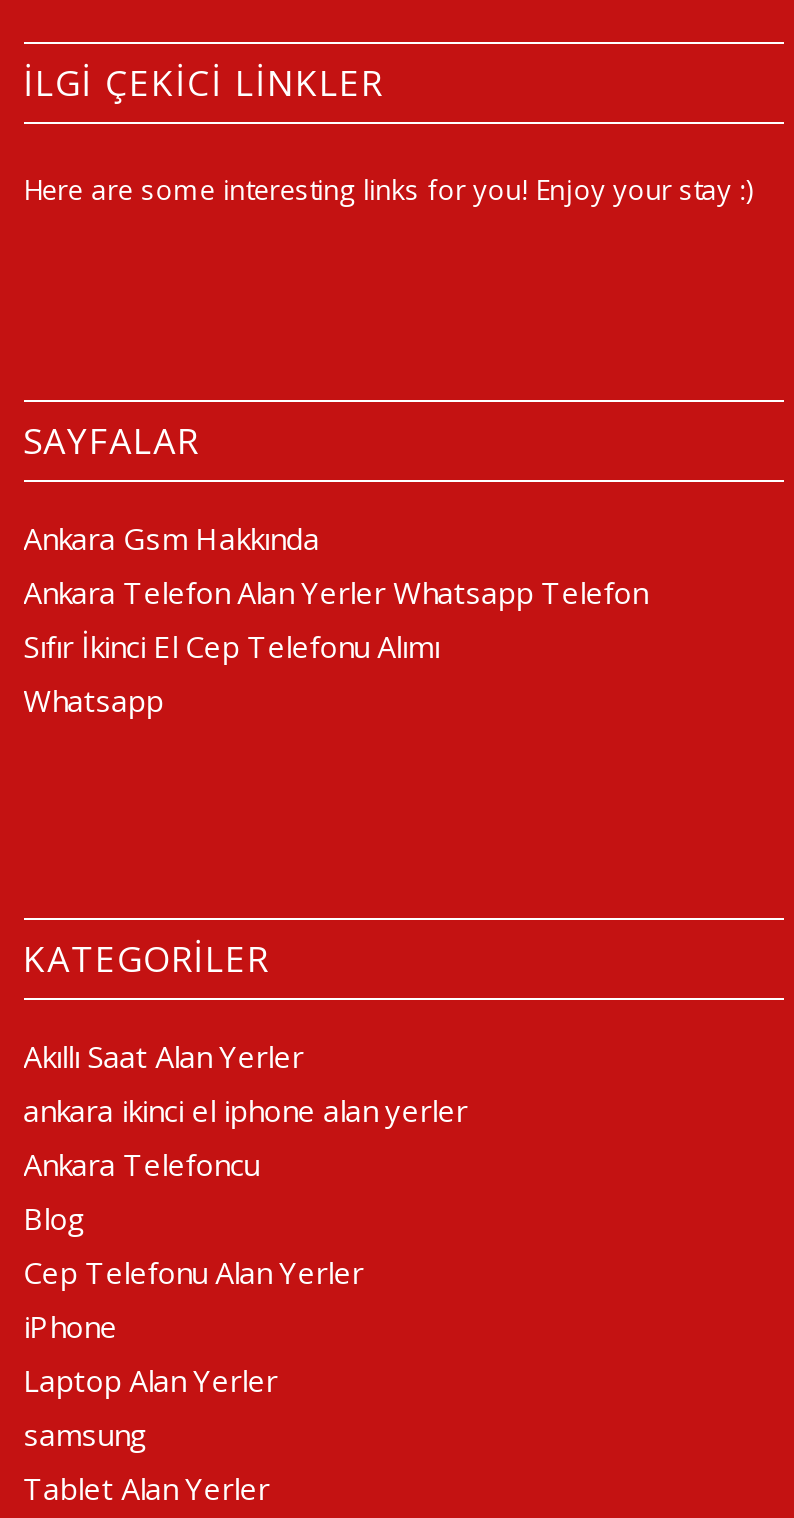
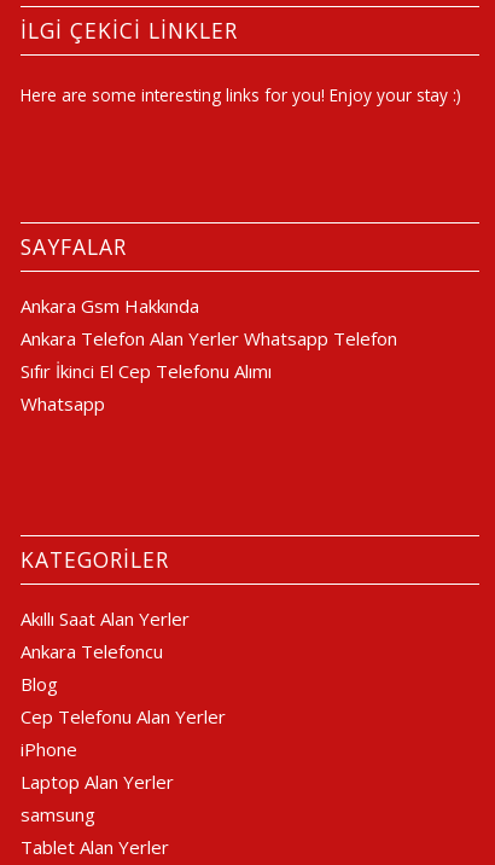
- ankara ikinci el iphone alan yerler
